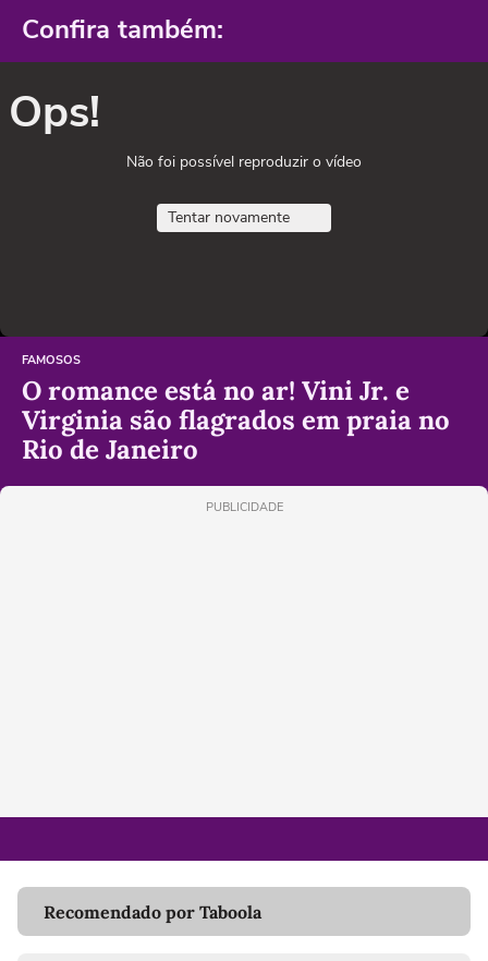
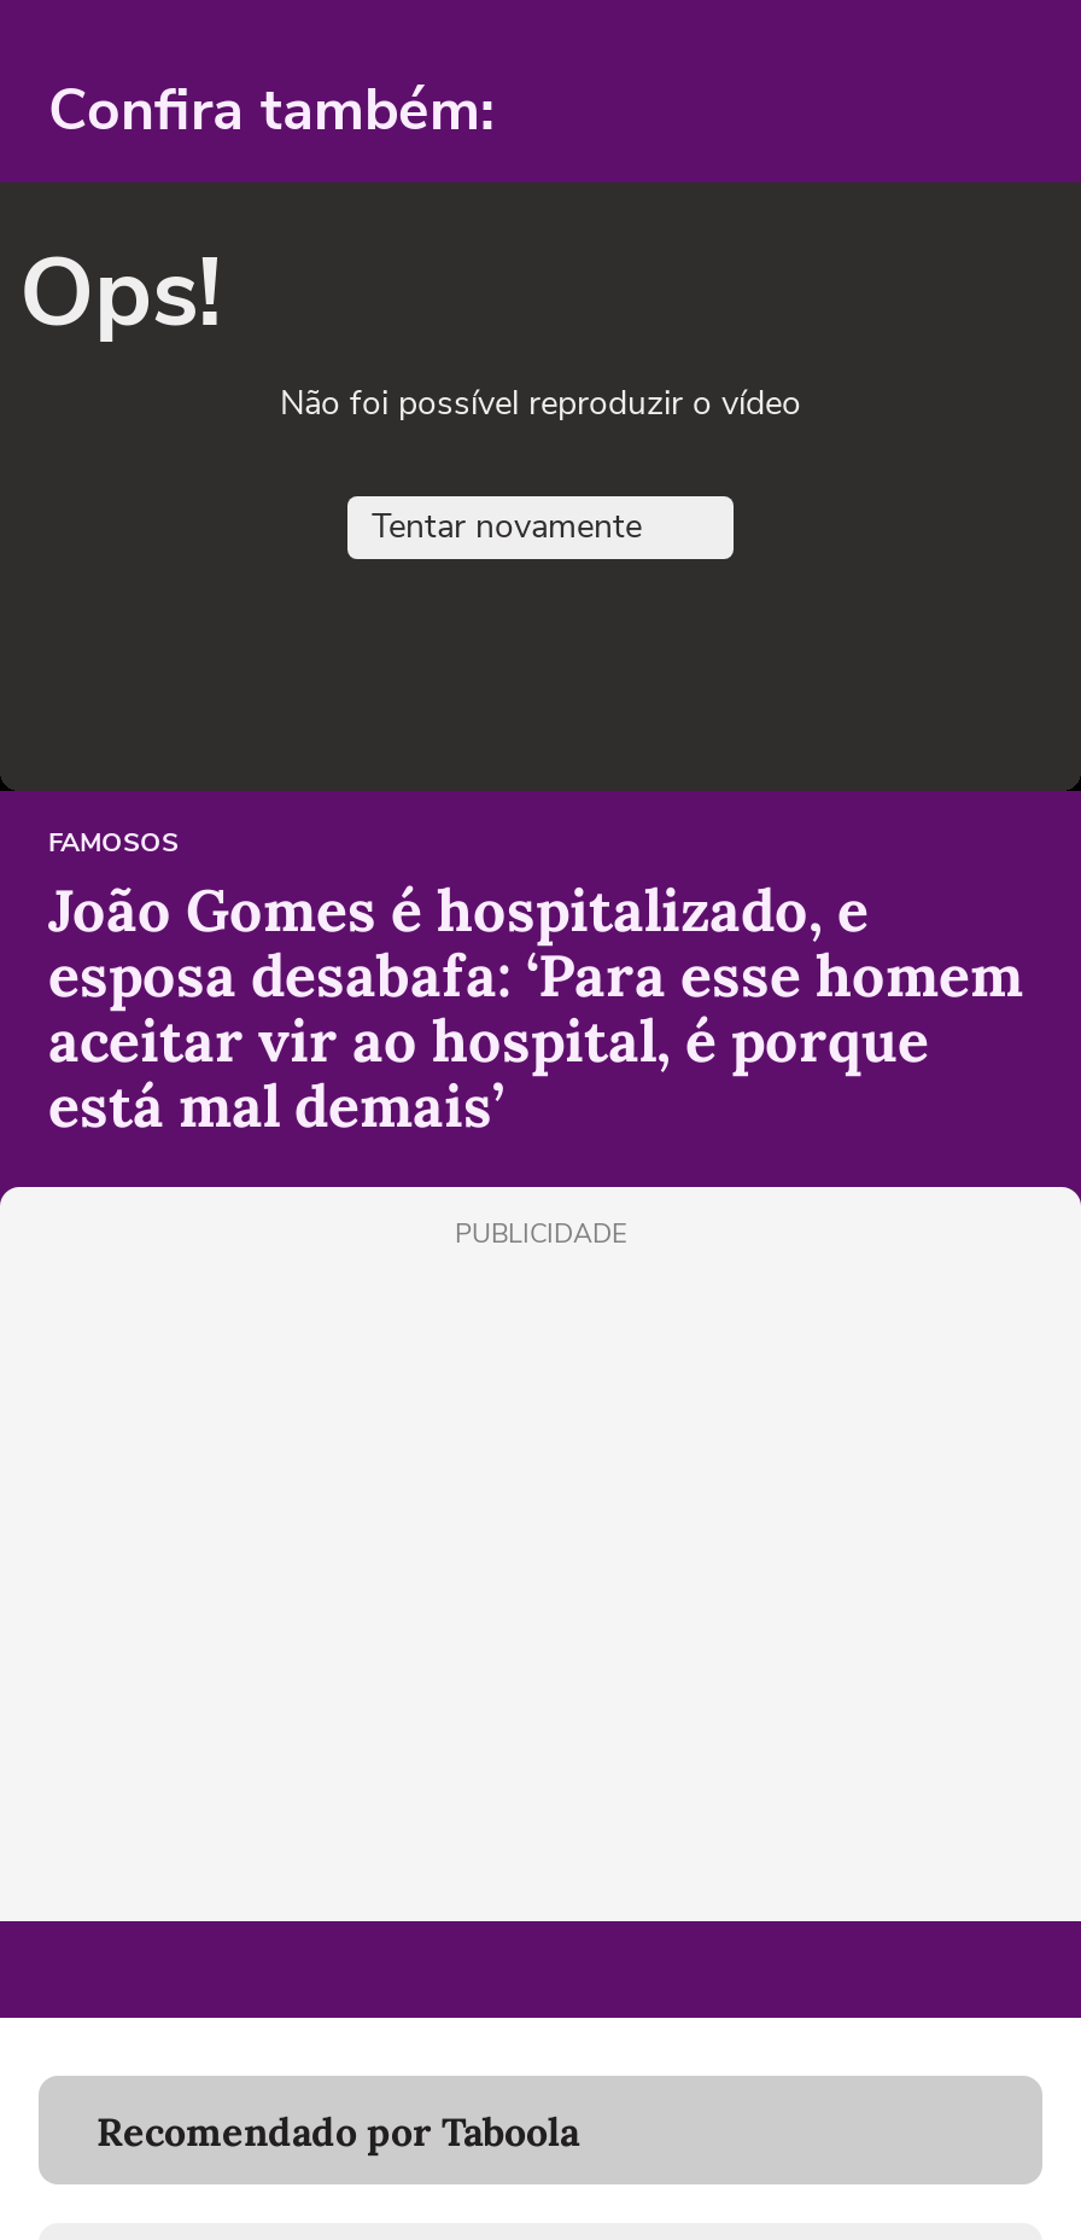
- O romance está no ar! Vini Jr. e
- Virginia são flagrados em praia no
- Rio de Janeiro
+ João Gomes é hospitalizado, e
+ esposa desabafa: ‘Para esse homem
+ aceitar vir ao hospital, é porque
+ está mal demais’
